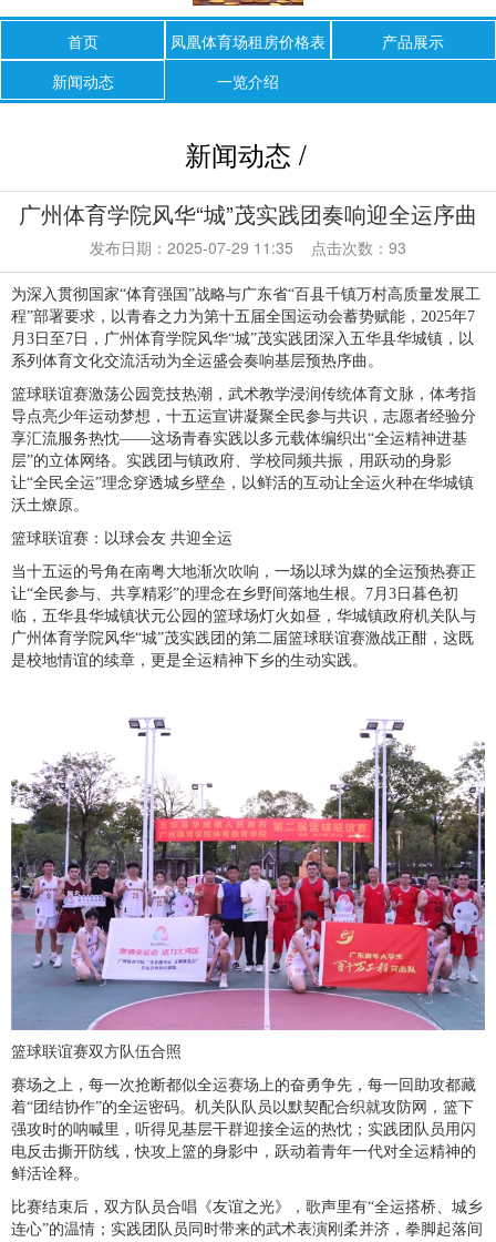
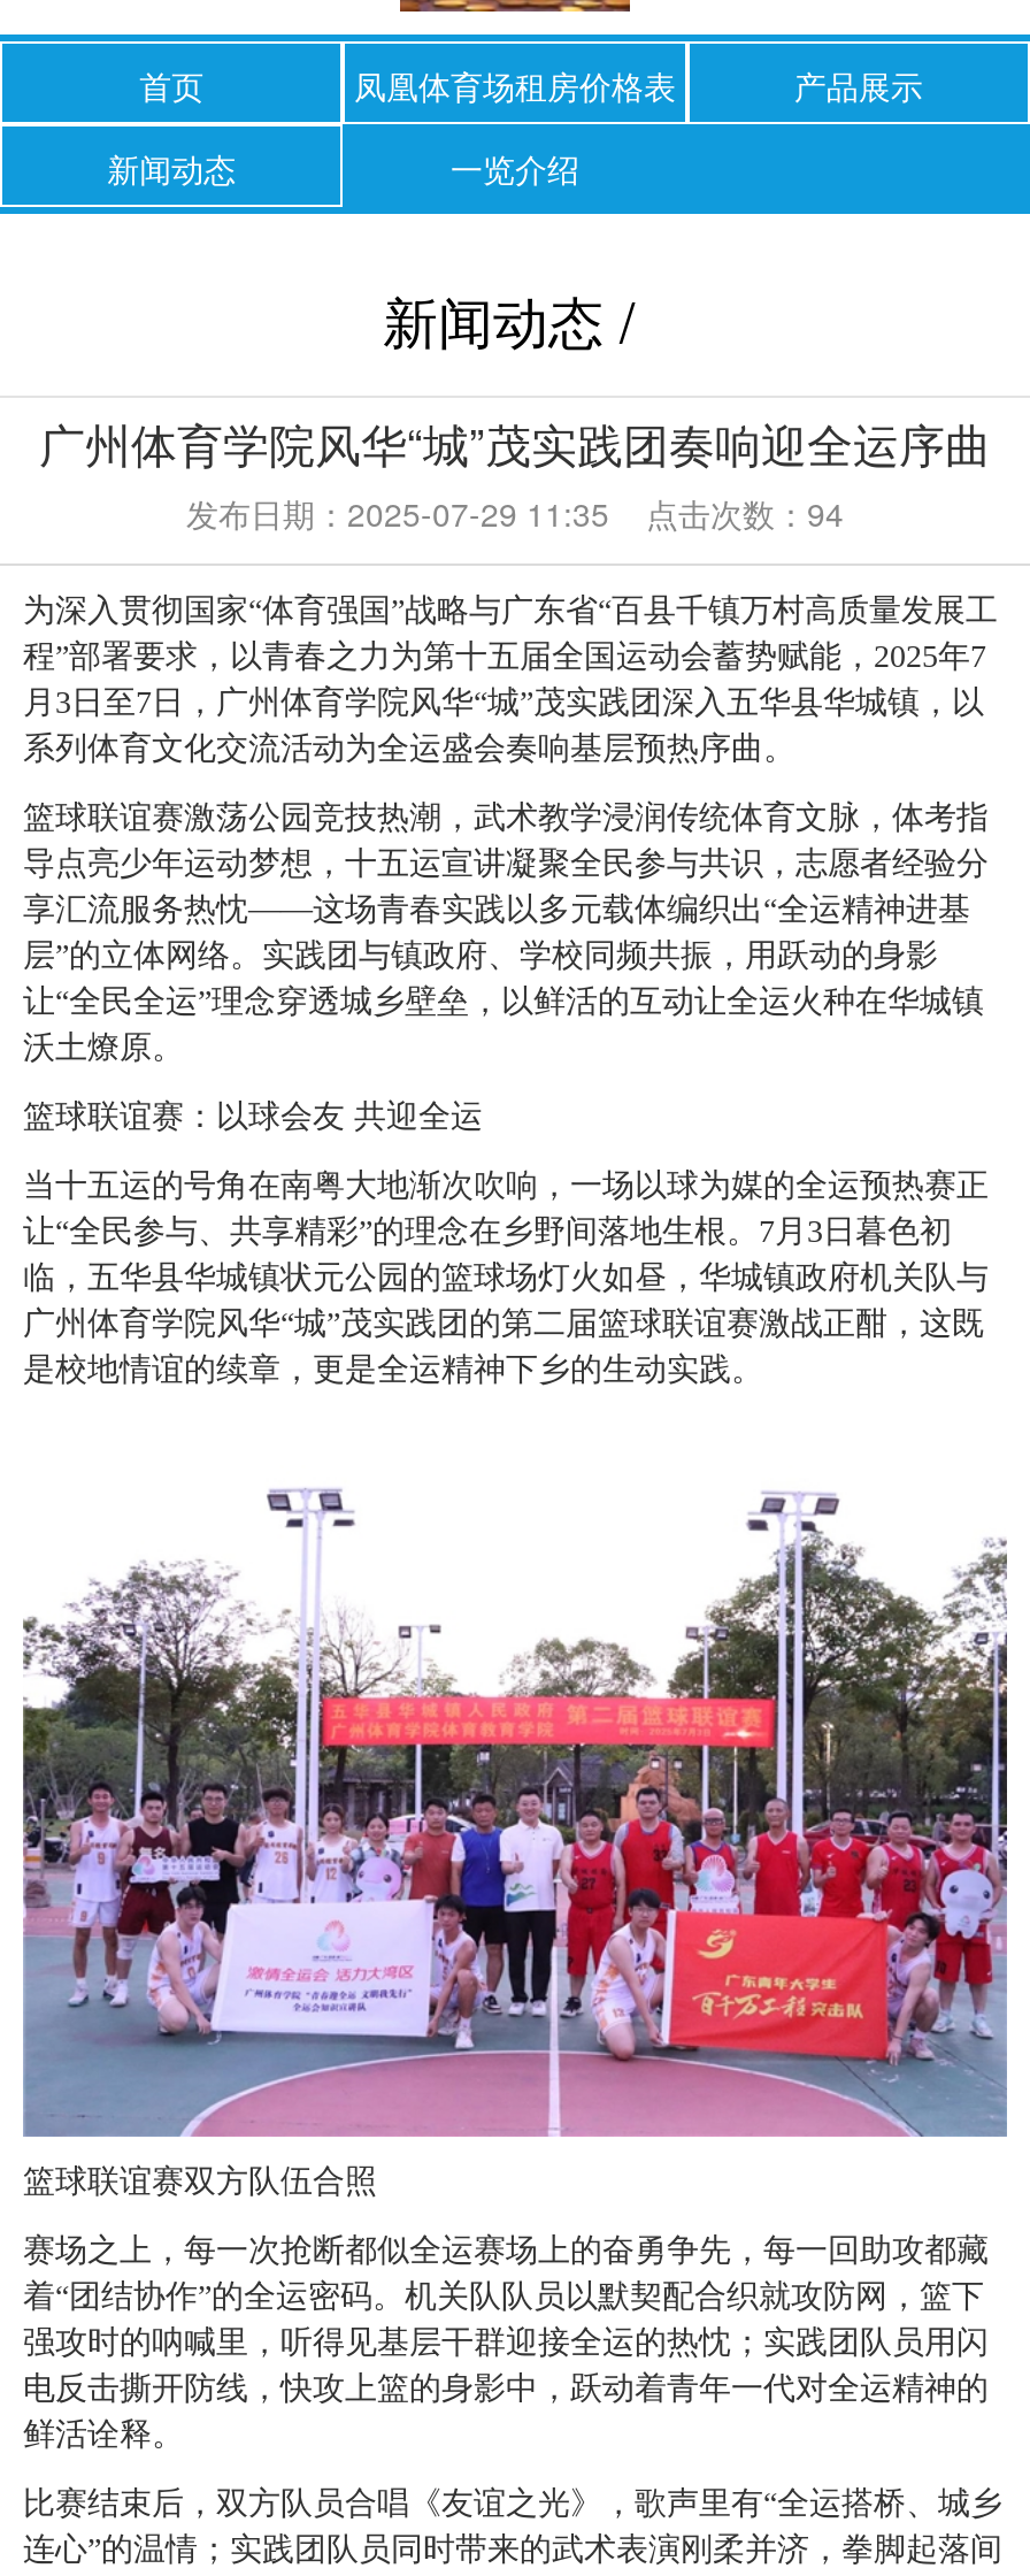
- 发布日期：2025-07-29 11:35 点击次数：93
+ 发布日期：2025-07-29 11:35 点击次数：94
